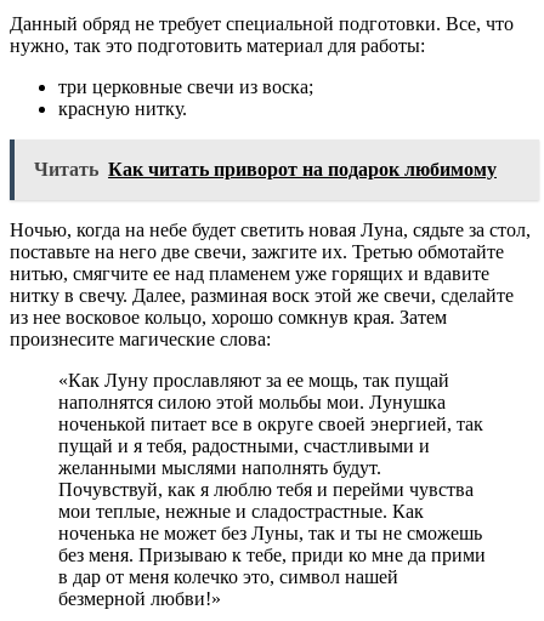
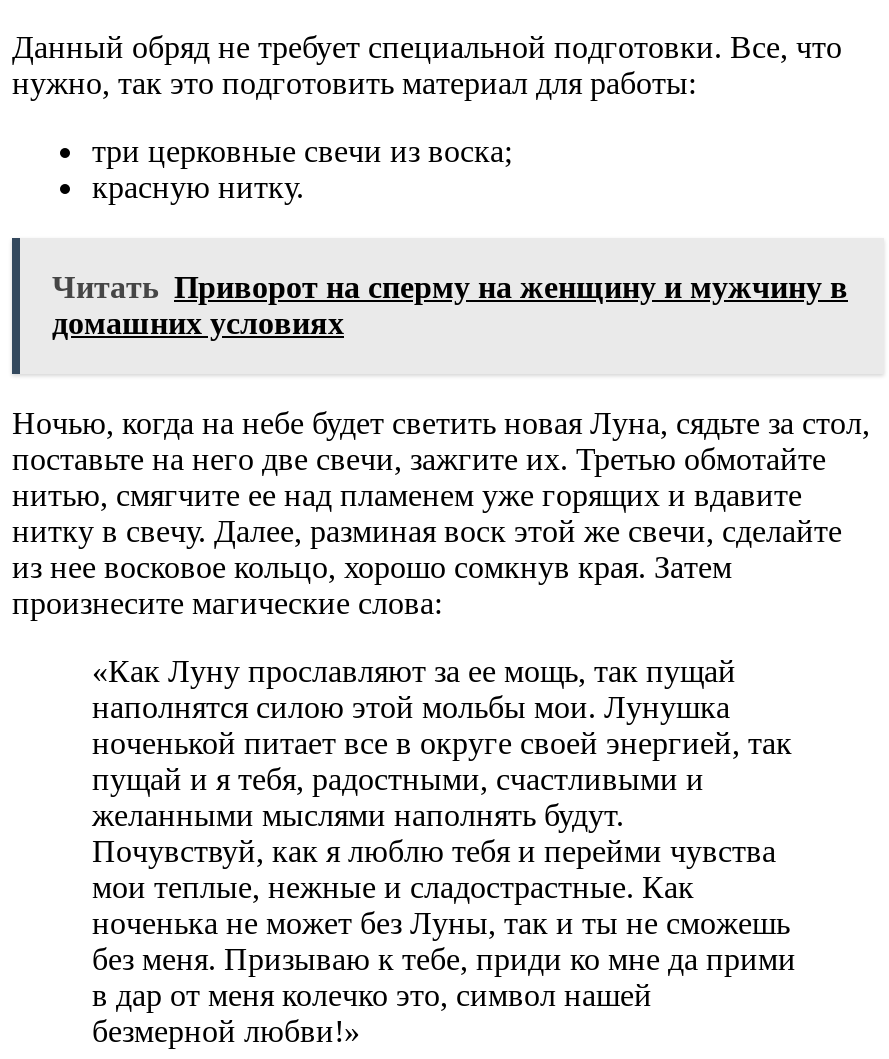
- Читать Как читать приворот на подарок любимому
+ Читать Приворот на сперму на женщину и мужчину в
+ домашних условиях
